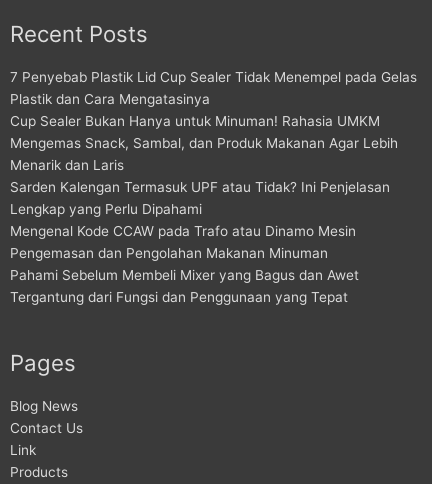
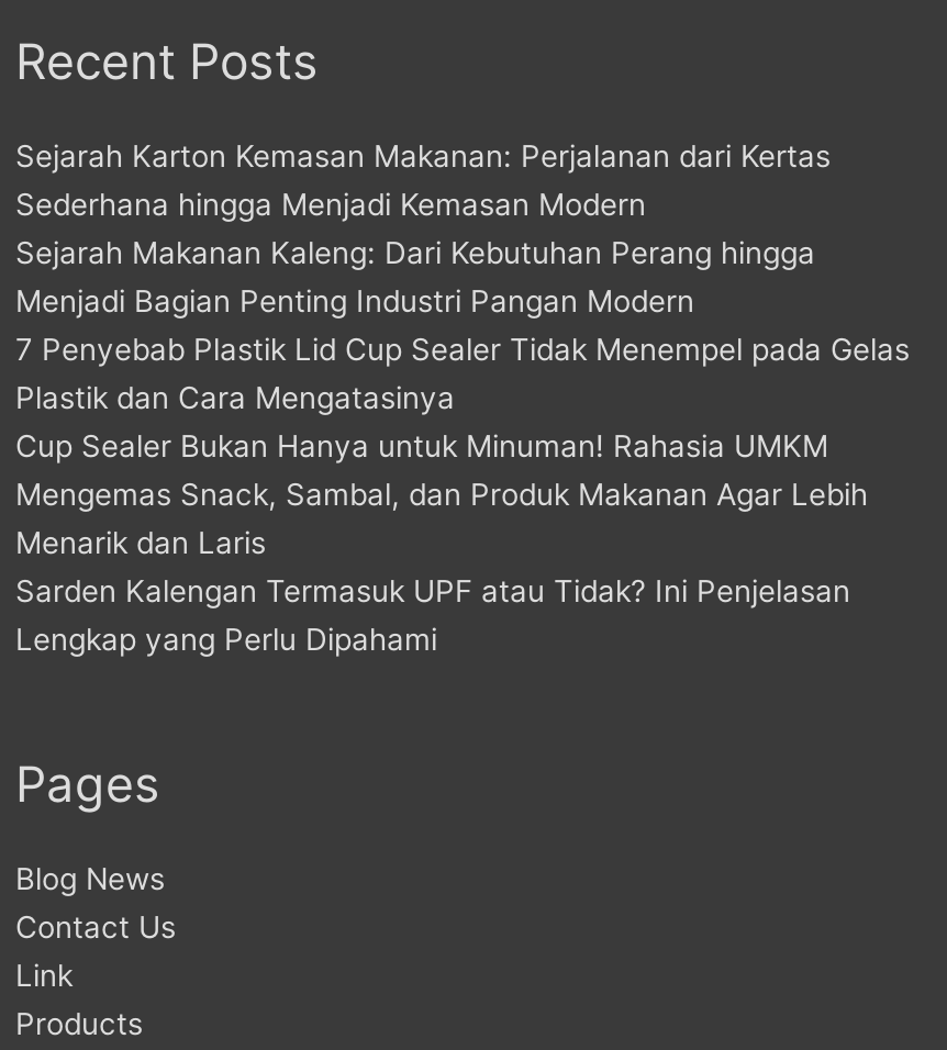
+ Sejarah Karton Kemasan Makanan: Perjalanan dari Kertas
+ Sederhana hingga Menjadi Kemasan Modern
+ Sejarah Makanan Kaleng: Dari Kebutuhan Perang hingga
+ Menjadi Bagian Penting Industri Pangan Modern

moved down: 7 Penyebab Plastik Lid Cup Sealer Tidak Menempel pada Gelas | Plastik dan Cara Mengatasinya | Cup Sealer Bukan Hanya untuk Minuman! Rahasia UMKM | Mengemas Snack, Sambal, dan Produk Makanan Agar Lebih | Menarik dan Laris | Sarden Kalengan Termasuk UPF atau Tidak? Ini Penjelasan | Lengkap yang Perlu Dipahami

- Mengenal Kode CCAW pada Trafo atau Dinamo Mesin
- Pengemasan dan Pengolahan Makanan Minuman
- Pahami Sebelum Membeli Mixer yang Bagus dan Awet
- Tergantung dari Fungsi dan Penggunaan yang Tepat
